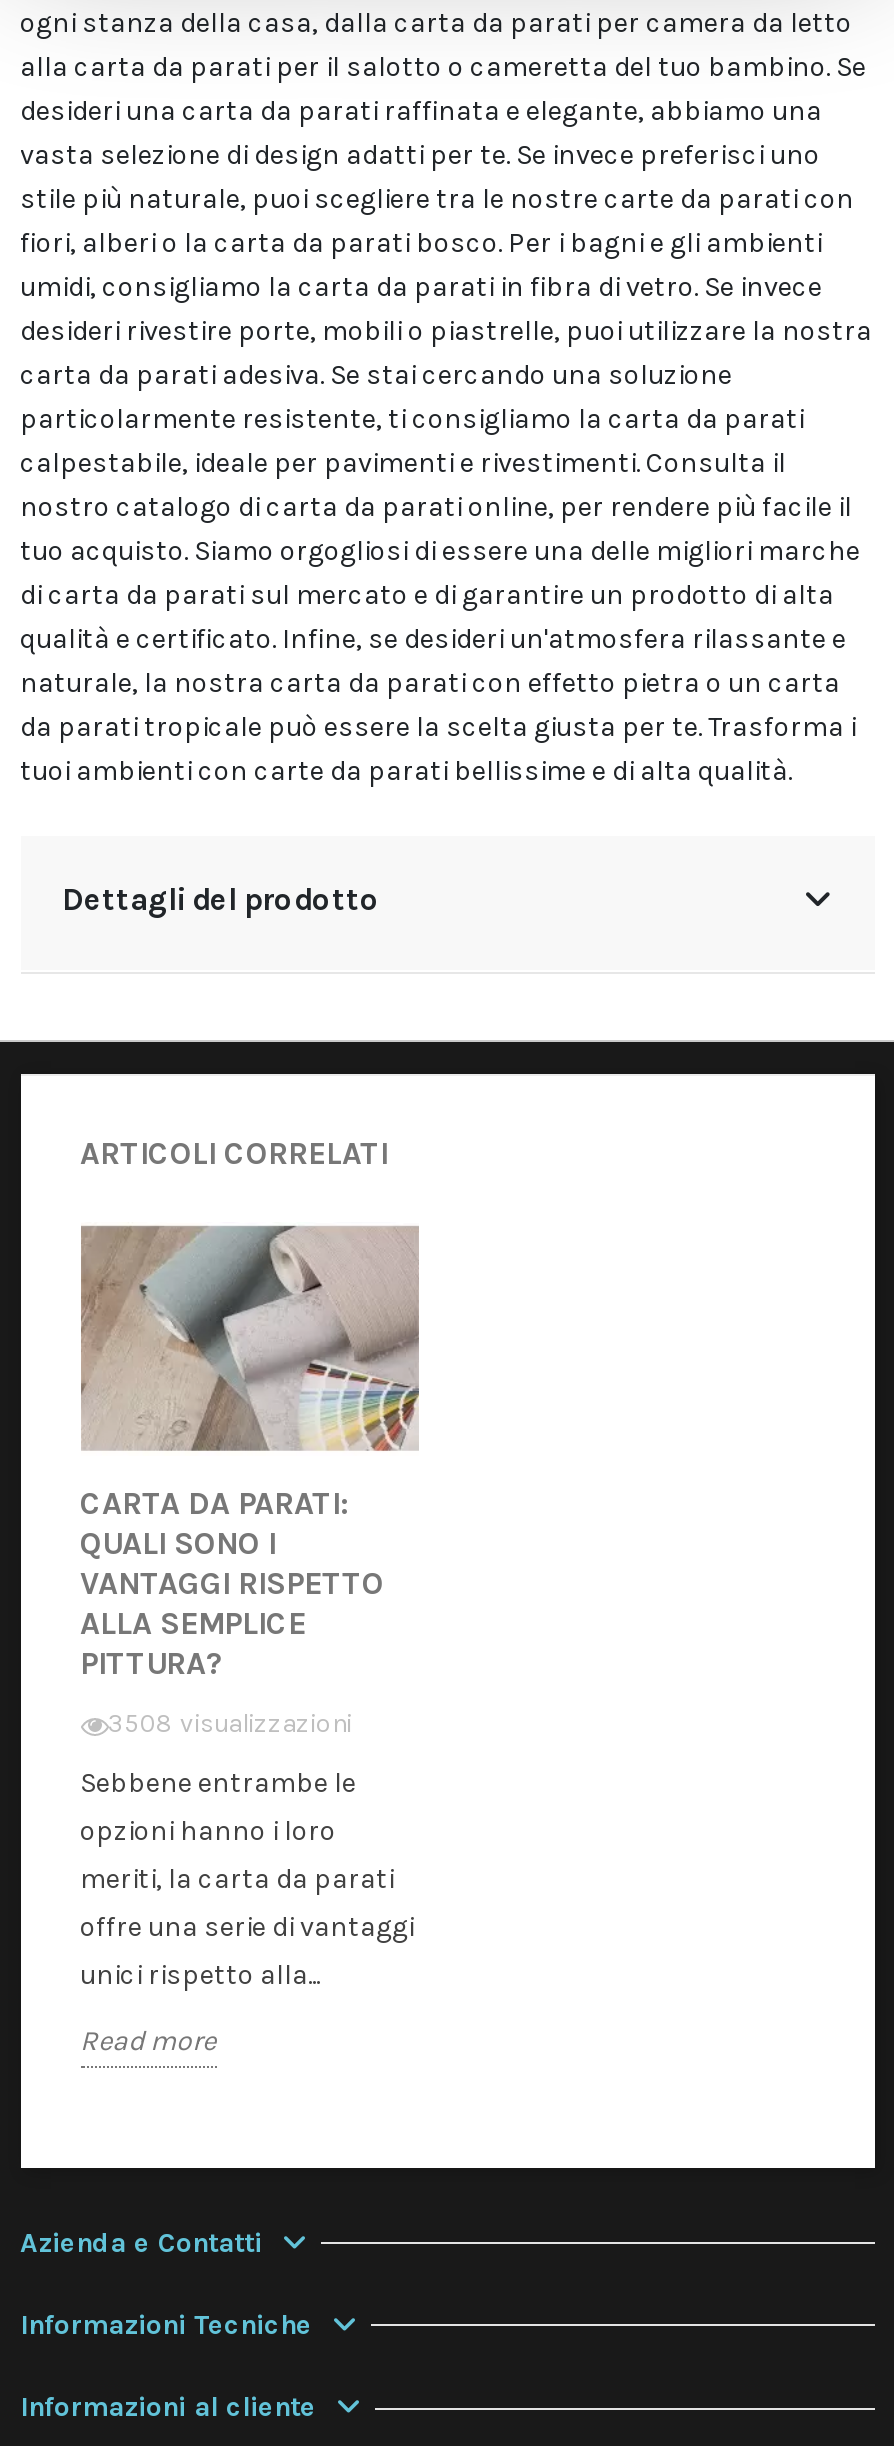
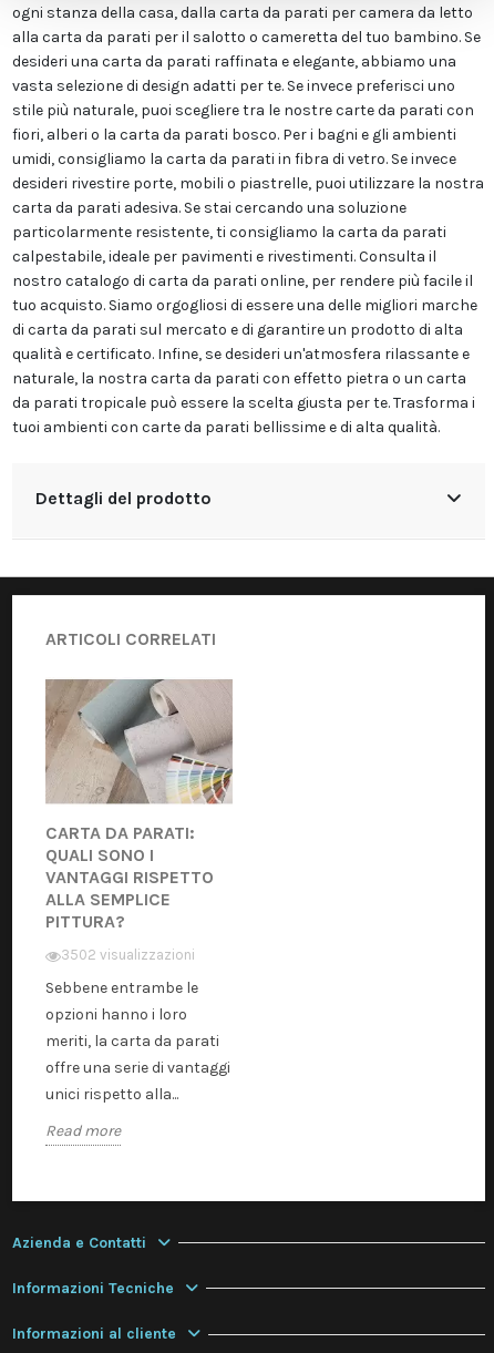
- 3508 visualizzazioni
+ 3502 visualizzazioni
